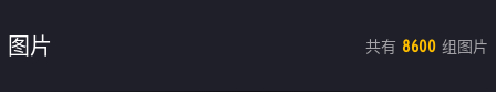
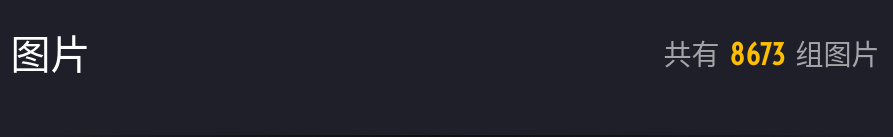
- 共有 8600 组图片
+ 共有 8673 组图片
